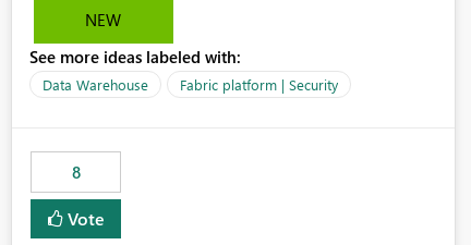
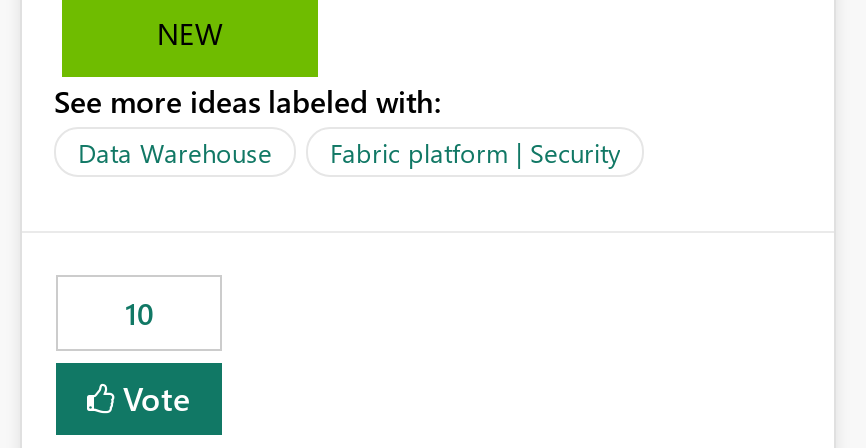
- 8
+ 10
